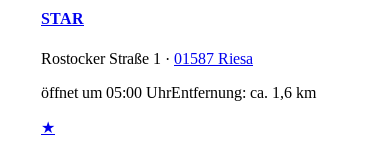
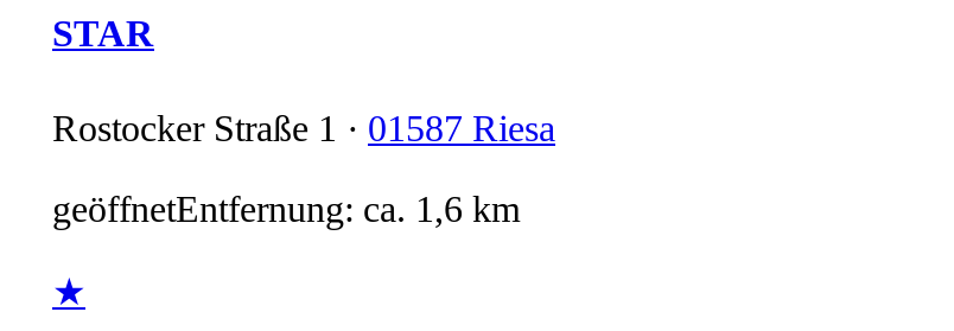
- öffnet um 05:00 UhrEntfernung: ca. 1,6 km
+ geöffnetEntfernung: ca. 1,6 km
